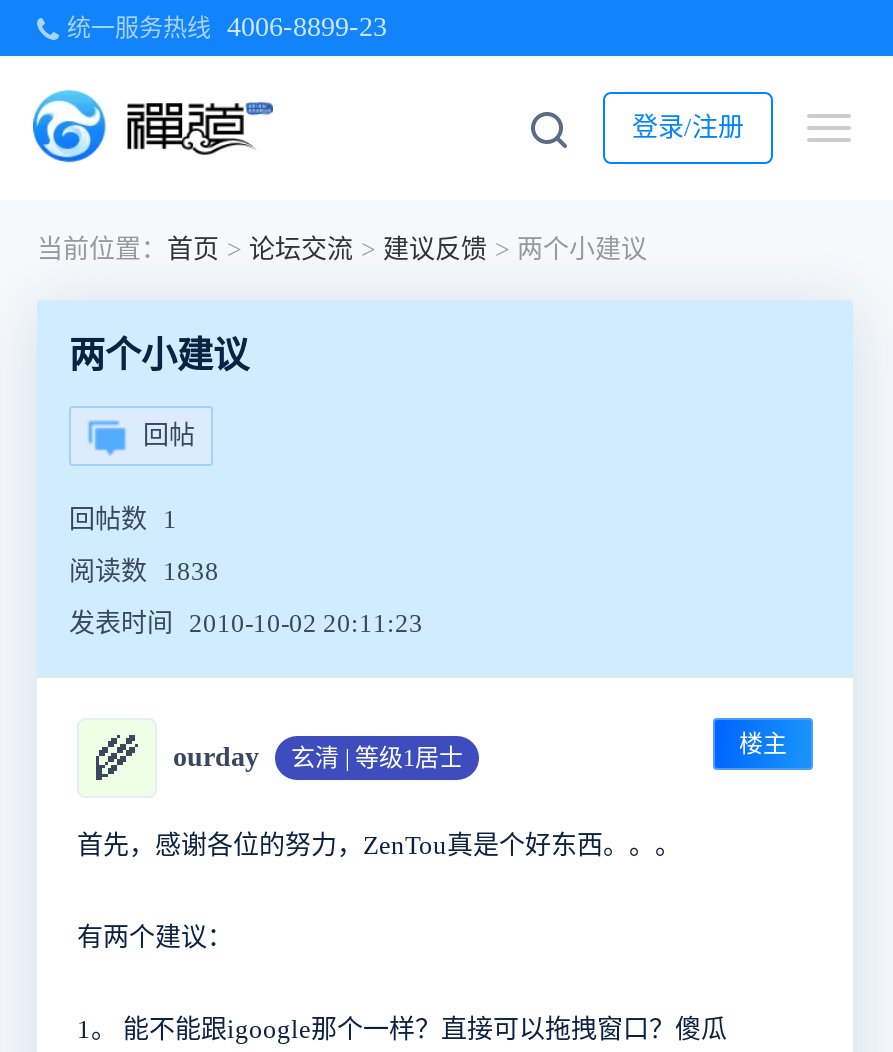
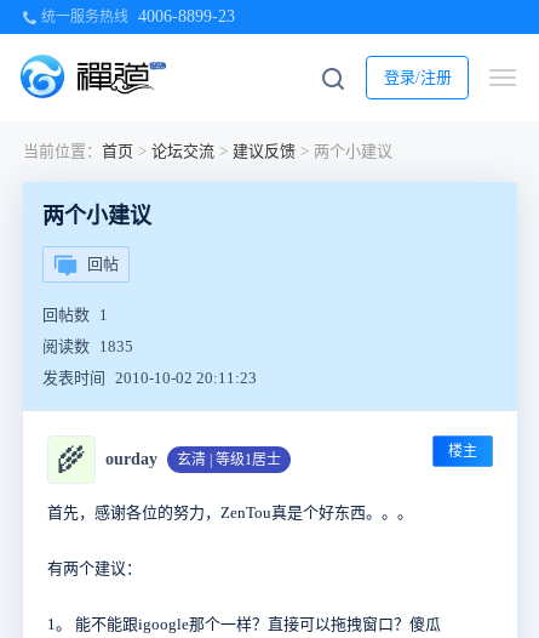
- 阅读数 1838
+ 阅读数 1835
